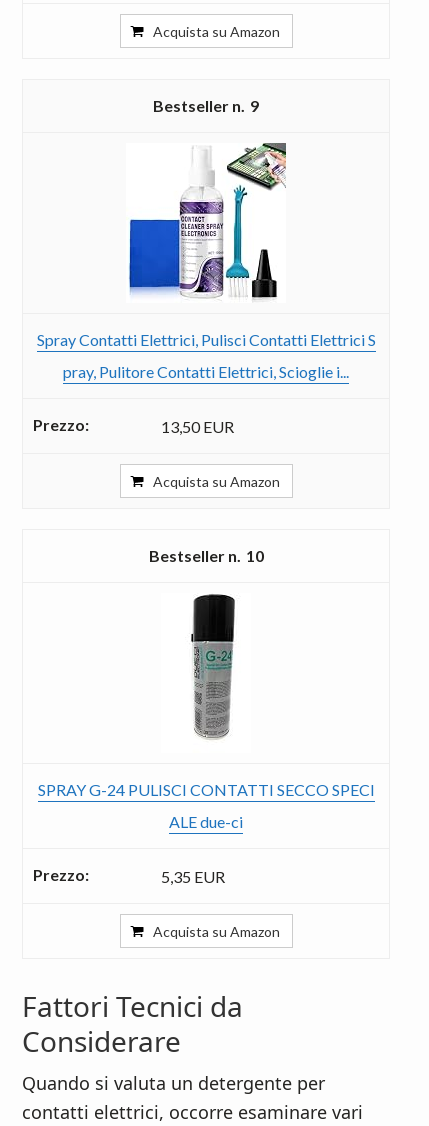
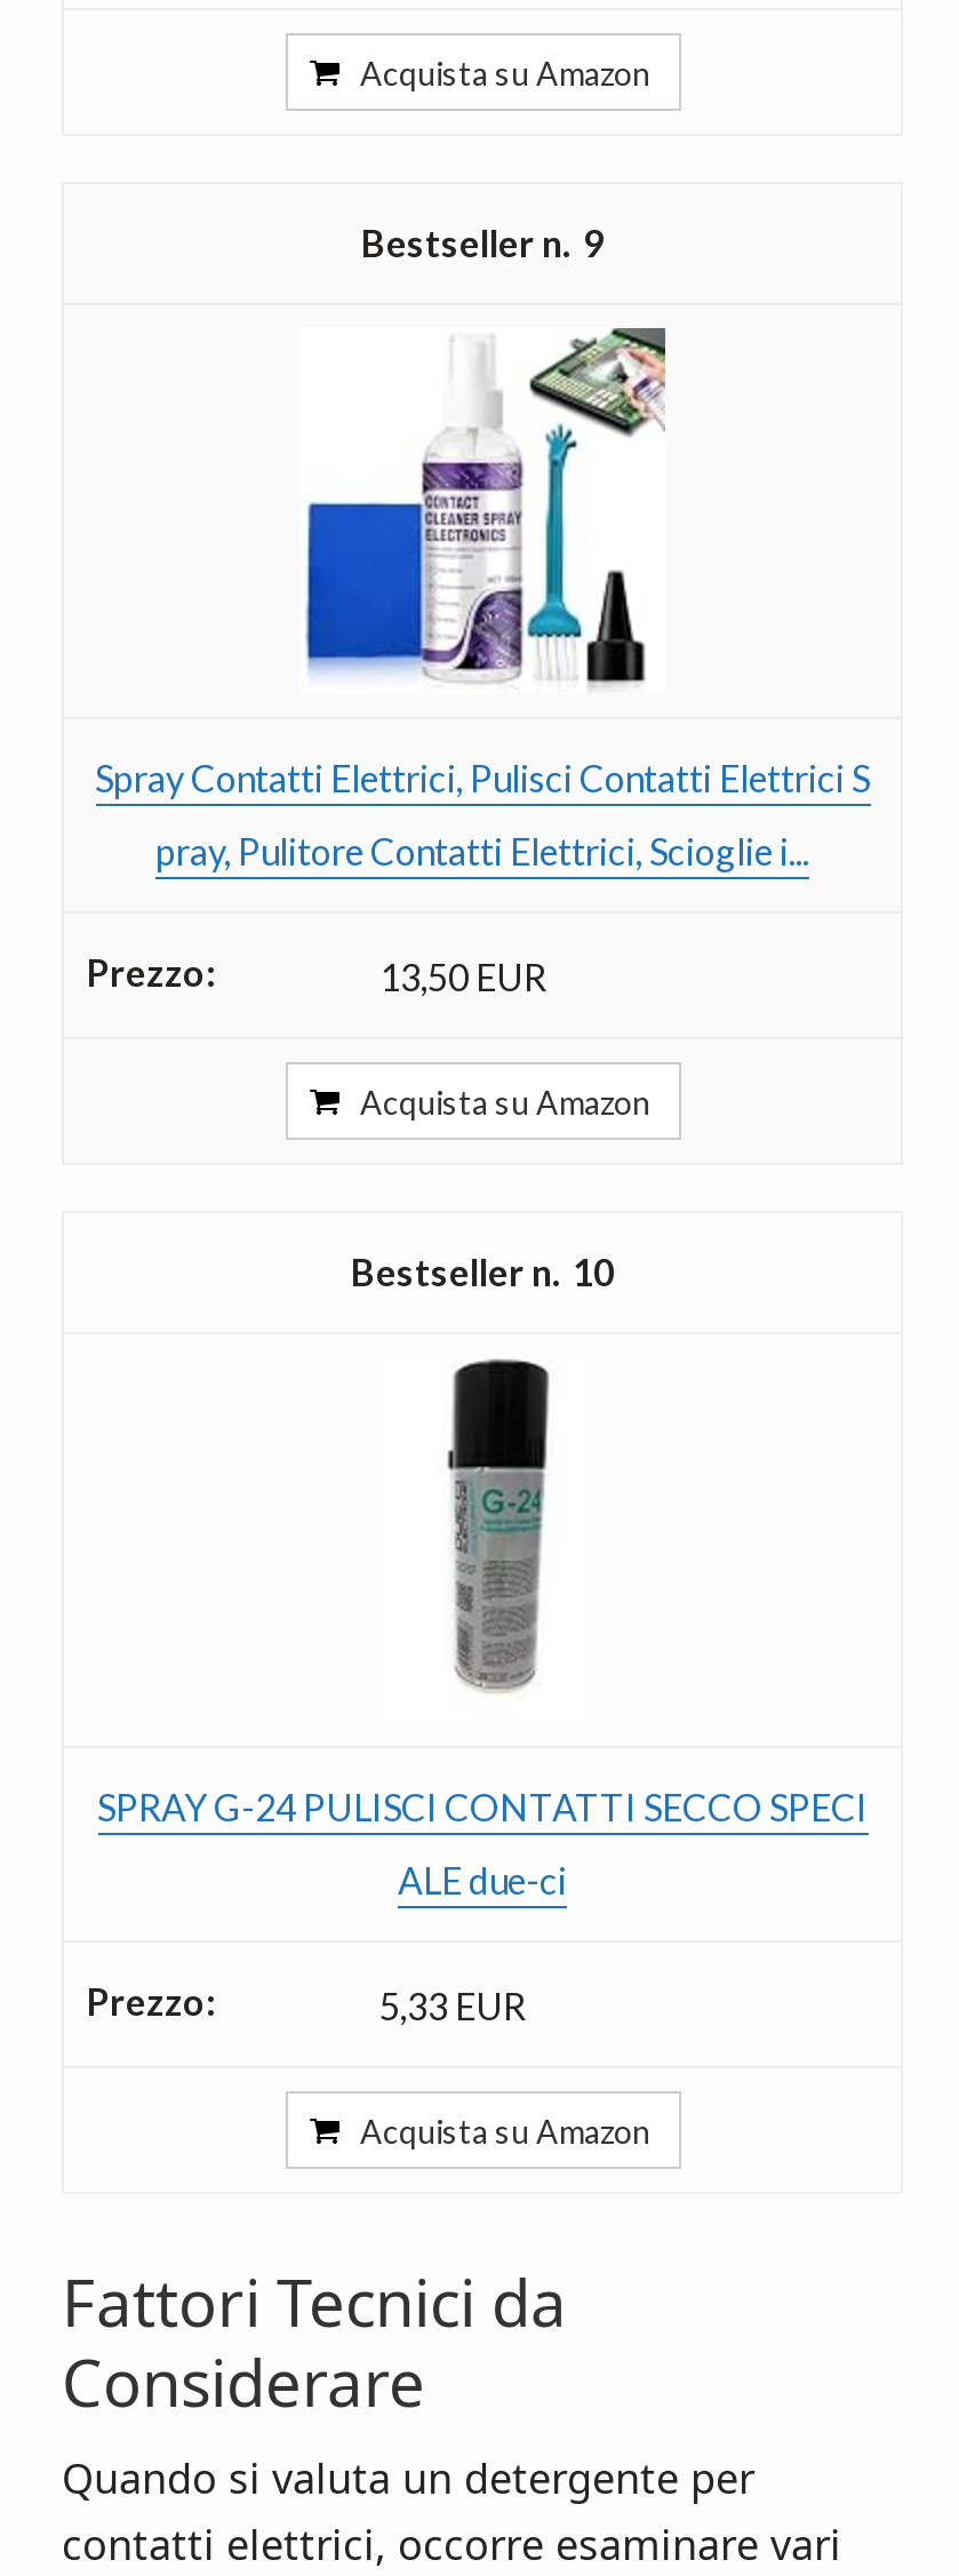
- 5,35 EUR
+ 5,33 EUR
